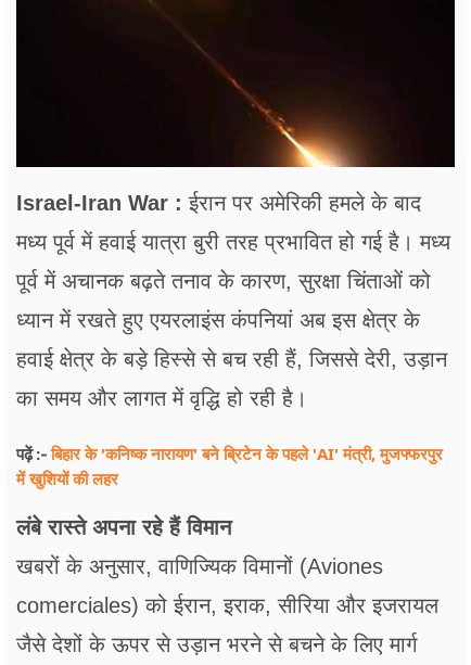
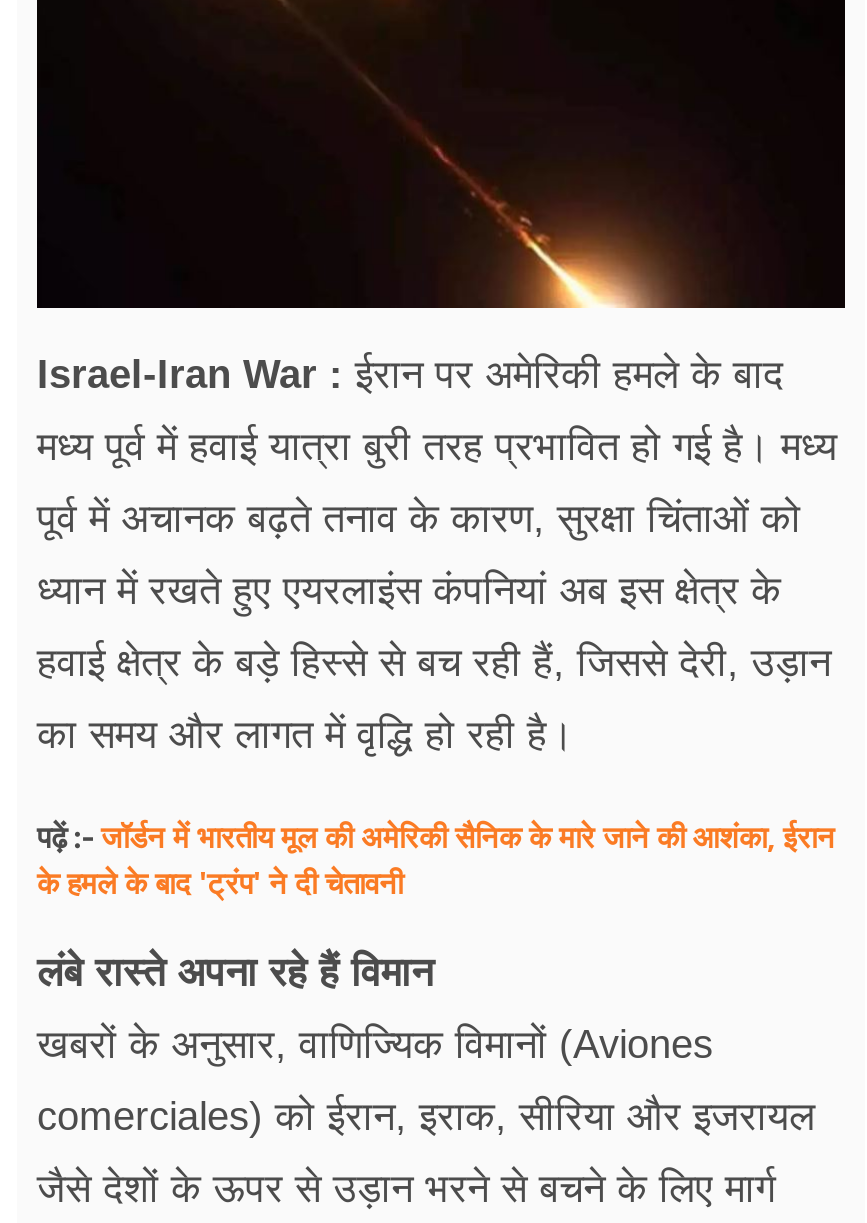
- पढ़ें :- बिहार के 'कनिष्क नारायण' बने ब्रिटेन के पहले 'AI' मंत्री, मुजफ्फरपुर
- में खुशियों की लहर
+ पढ़ें :- जॉर्डन में भारतीय मूल की अमेरिकी सैनिक के मारे जाने की आशंका, ईरान
+ के हमले के बाद 'ट्रंप' ने दी चेतावनी
